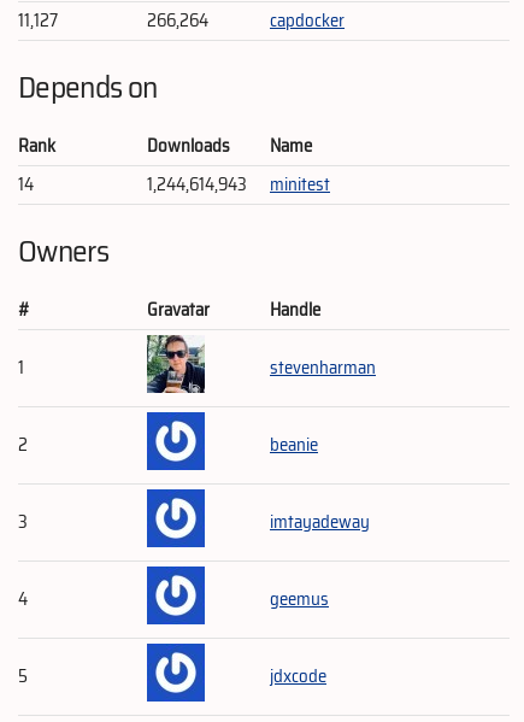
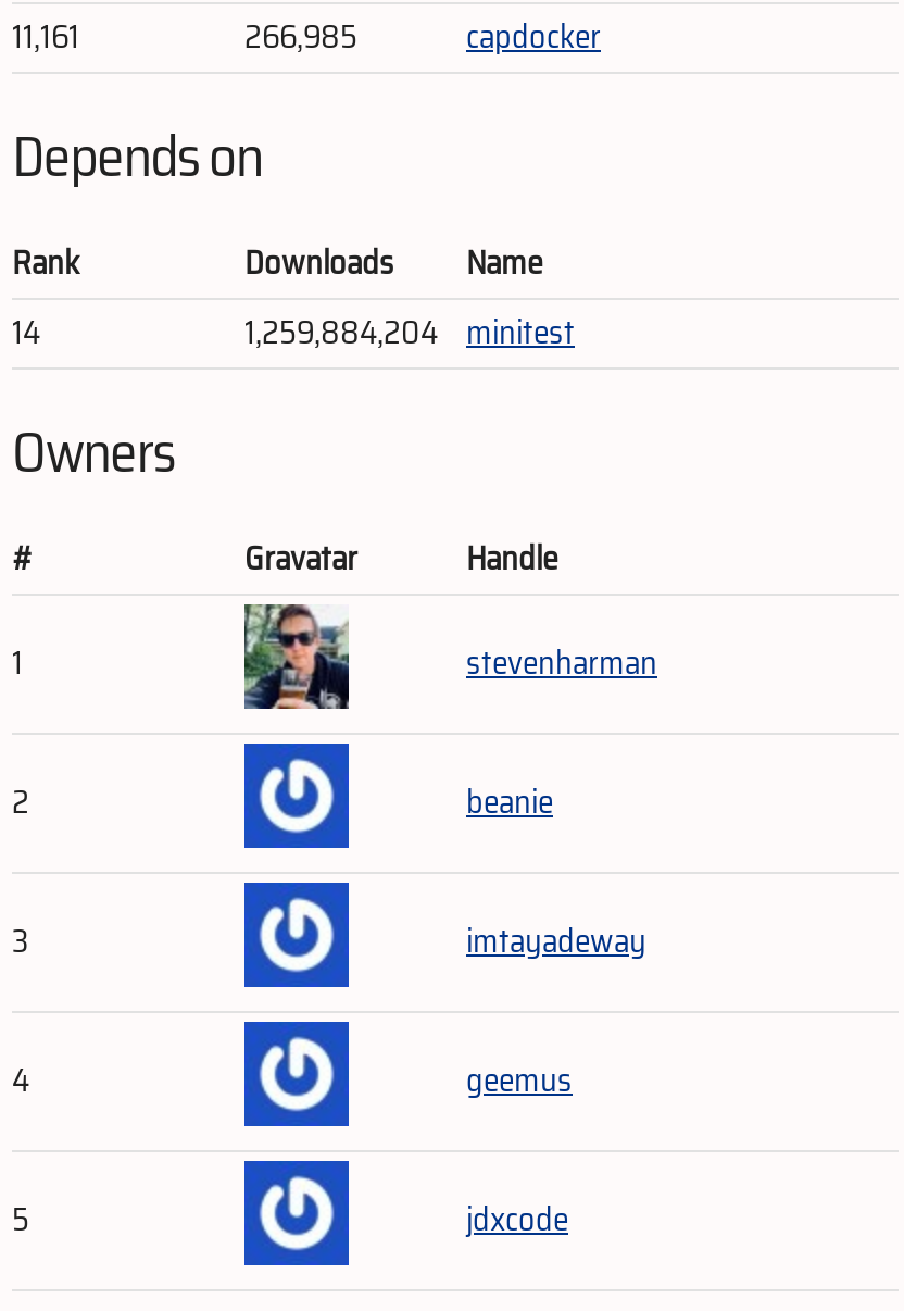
- 11,127
+ 11,161

- 266,264
+ 266,985

- 1,244,614,943
- minitest
+ 1,259,884,204 minitest
